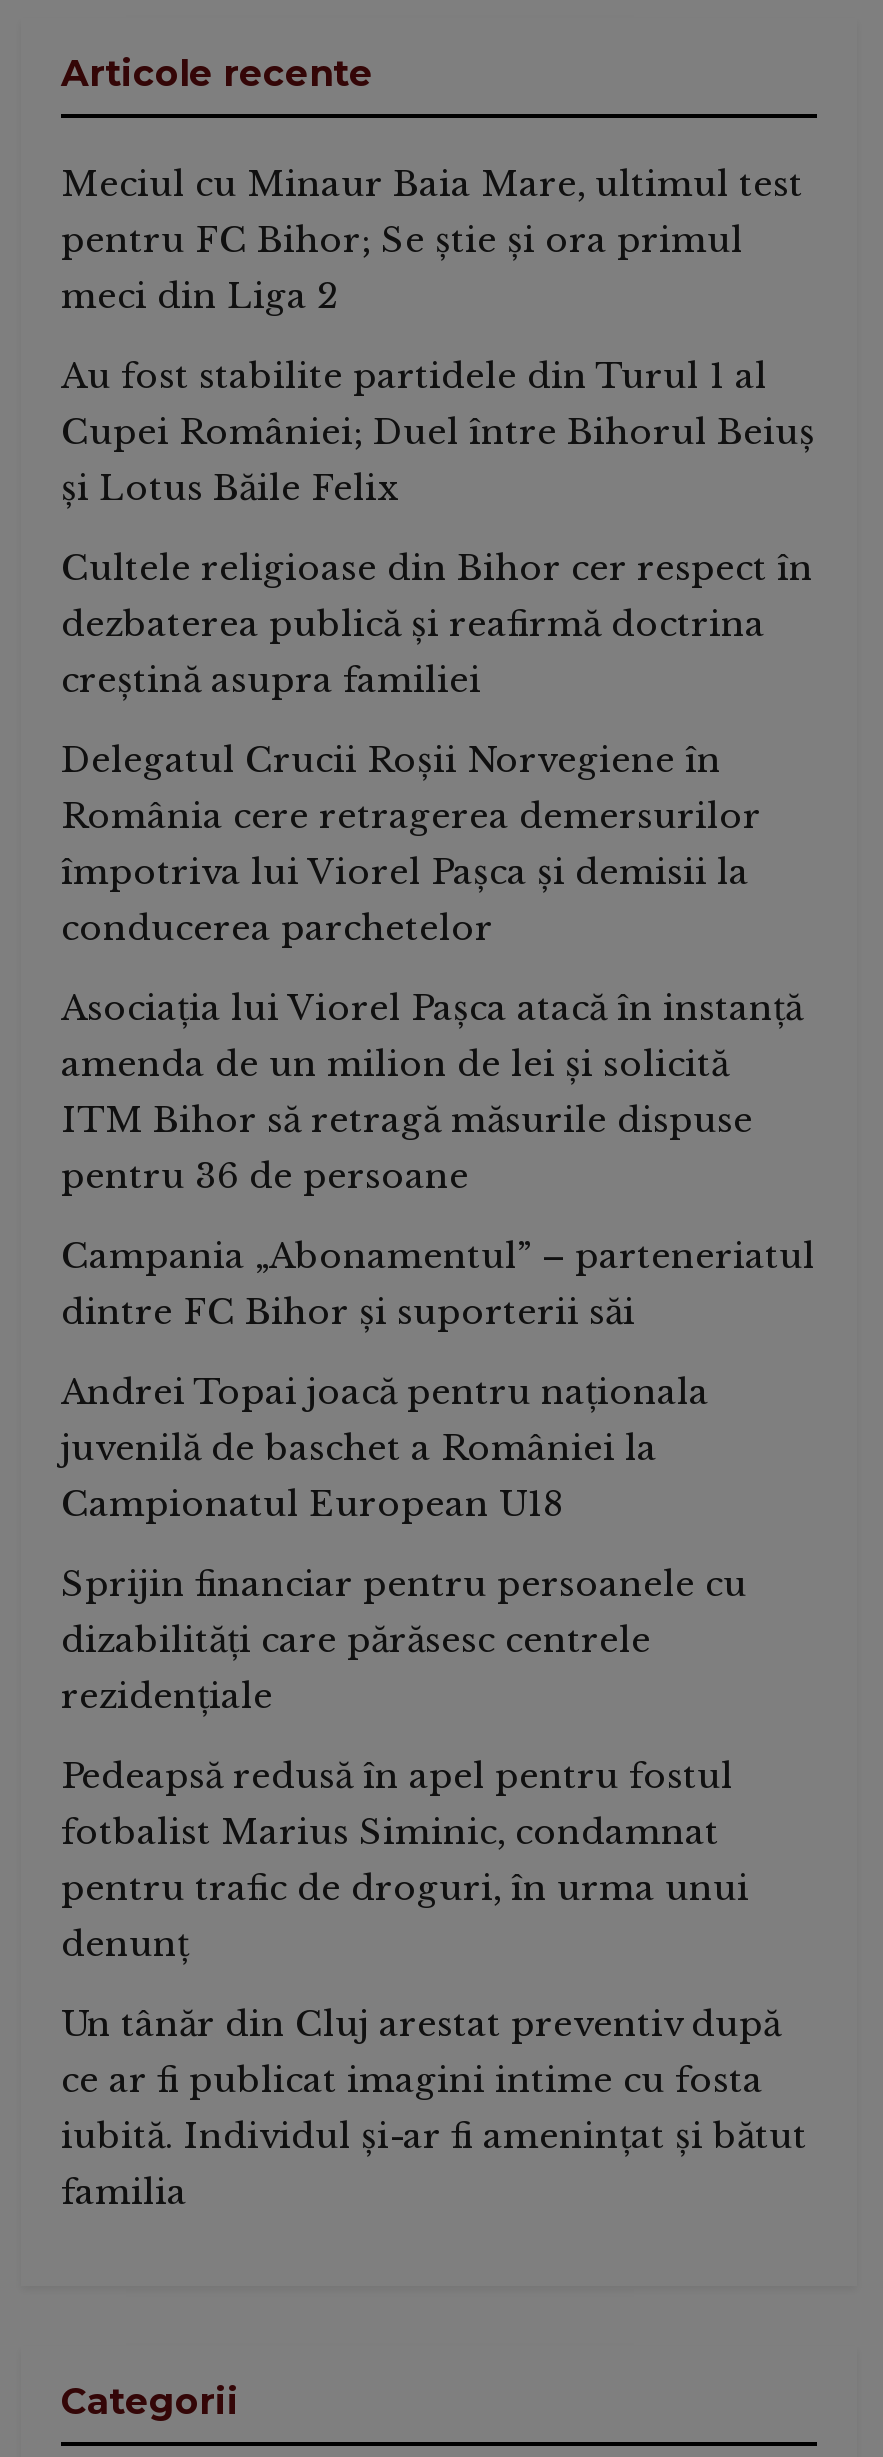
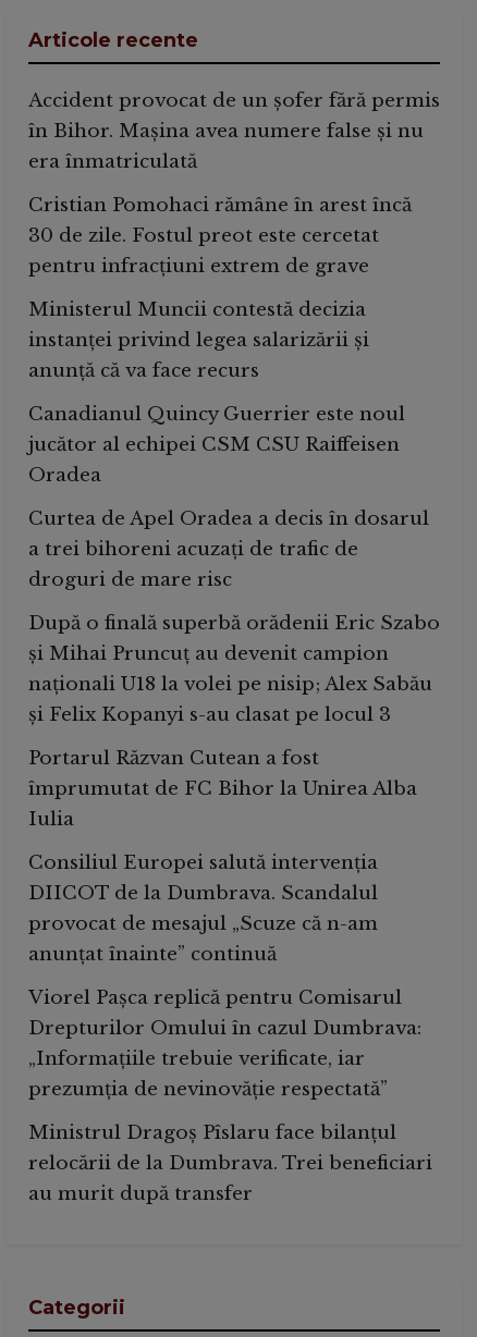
- Meciul cu Minaur Baia Mare, ultimul test
- pentru FC Bihor; Se știe și ora primul
- meci din Liga 2
+ Accident provocat de un șofer fără permis
+ în Bihor. Mașina avea numere false și nu
+ era înmatriculată

- Au fost stabilite partidele din Turul 1 al
- Cupei României; Duel între Bihorul Beiuș
- și Lotus Băile Felix
+ Cristian Pomohaci rămâne în arest încă
+ 30 de zile. Fostul preot este cercetat
+ pentru infracțiuni extrem de grave

- Cultele religioase din Bihor cer respect în
- dezbaterea publică și reafirmă doctrina
- creștină asupra familiei
+ Ministerul Muncii contestă decizia
+ instanței privind legea salarizării și
+ anunță că va face recurs

- Delegatul Crucii Roșii Norvegiene în
- România cere retragerea demersurilor
- împotriva lui Viorel Pașca și demisii la
- conducerea parchetelor
+ Canadianul Quincy Guerrier este noul
+ jucător al echipei CSM CSU Raiffeisen
+ Oradea

- Asociația lui Viorel Pașca atacă în instanță
- amenda de un milion de lei și solicită
- ITM Bihor să retragă măsurile dispuse
- pentru 36 de persoane
+ Curtea de Apel Oradea a decis în dosarul
+ a trei bihoreni acuzați de trafic de
+ droguri de mare risc

- Campania „Abonamentul” – parteneriatul
- dintre FC Bihor și suporterii săi
+ După o finală superbă orădenii Eric Szabo
+ și Mihai Pruncuț au devenit campion
+ naționali U18 la volei pe nisip; Alex Sabău
+ și Felix Kopanyi s-au clasat pe locul 3

- Andrei Topai joacă pentru naționala
- juvenilă de baschet a României la
- Campionatul European U18
+ Portarul Răzvan Cutean a fost
+ împrumutat de FC Bihor la Unirea Alba
+ Iulia

- Sprijin financiar pentru persoanele cu
- dizabilități care părăsesc centrele
- rezidențiale
+ Consiliul Europei salută intervenția
+ DIICOT de la Dumbrava. Scandalul
+ provocat de mesajul „Scuze că n-am
+ anunțat înainte” continuă

- Pedeapsă redusă în apel pentru fostul
- fotbalist Marius Siminic, condamnat
- pentru trafic de droguri, în urma unui
- denunț
+ Viorel Pașca replică pentru Comisarul
+ Drepturilor Omului în cazul Dumbrava:
+ „Informațiile trebuie verificate, iar
+ prezumția de nevinovăție respectată”

- Un tânăr din Cluj arestat preventiv după
- ce ar fi publicat imagini intime cu fosta
- iubită. Individul și-ar fi amenințat și bătut
- familia
+ Ministrul Dragoș Pîslaru face bilanțul
+ relocării de la Dumbrava. Trei beneficiari
+ au murit după transfer
